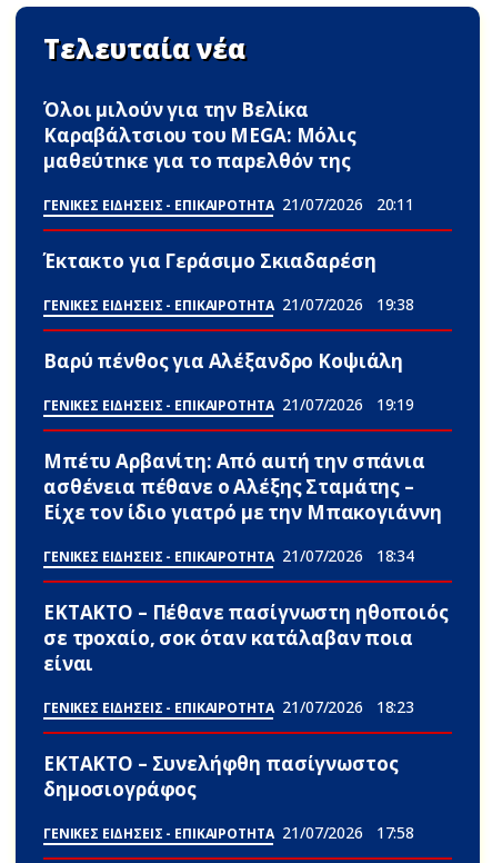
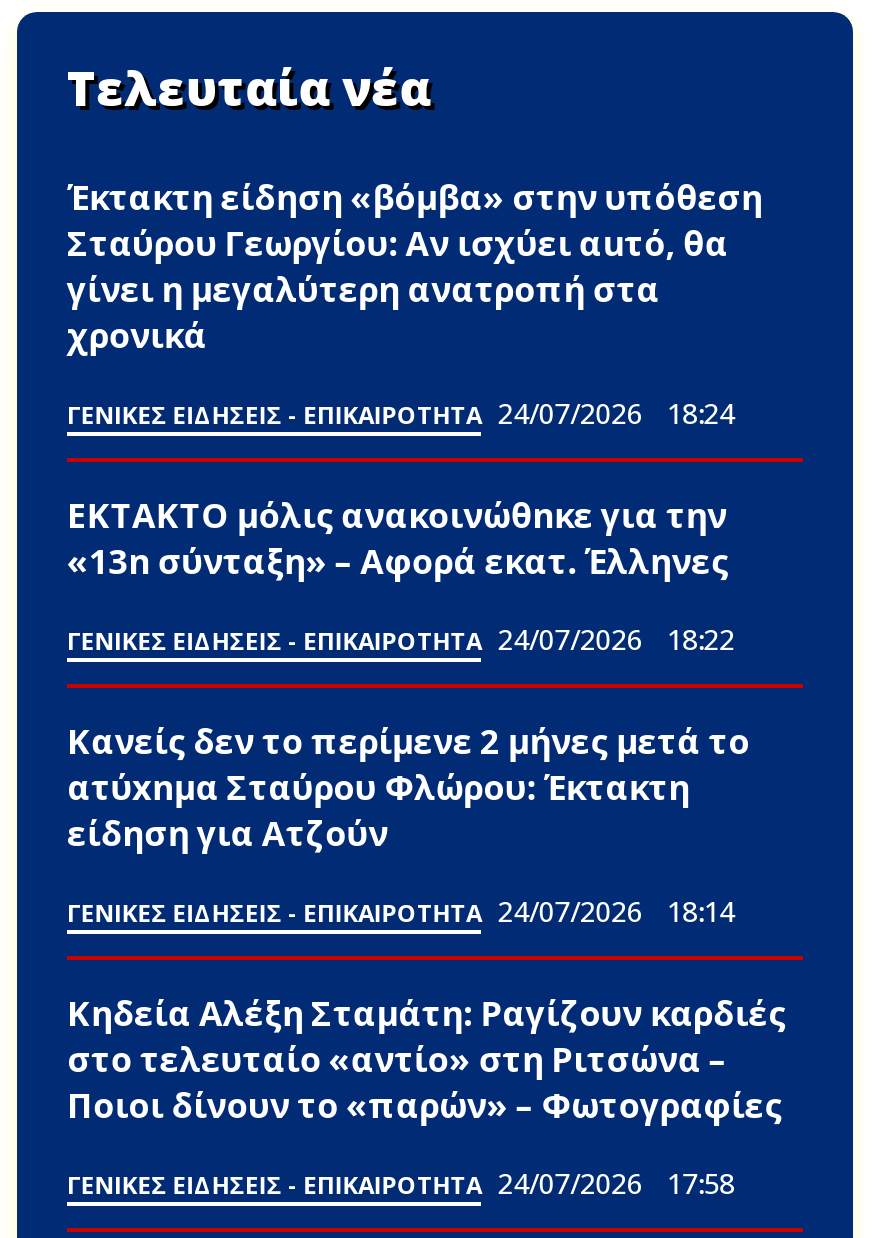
- Όλοι μιλούν για την Βελίκα
- Καραβάλτσιου του MEGA: Μόλις
- μαθεύτnκε για το παpελθόν της
- ΓΕΝΙΚΕΣ ΕΙΔΗΣΕΙΣ - ΕΠΙΚΑΙΡΟΤΗΤΑ 21/07/2026
- 20:11
- Έκτακτο για Γεράσιμο Σκιαδαρέση
- ΓΕΝΙΚΕΣ ΕΙΔΗΣΕΙΣ - ΕΠΙΚΑΙΡΟΤΗΤΑ 21/07/2026
- 19:38
- Βαρύ πένθος για Αλέξανδρο Κοψιάλη
- ΓΕΝΙΚΕΣ ΕΙΔΗΣΕΙΣ - ΕΠΙΚΑΙΡΟΤΗΤΑ 21/07/2026
- 19:19
- Μπέτυ Αρβανίτη: Από αuτή την σπάνια
- ασθένεια πέθανε ο Αλέξης Σταμάτης –
- Είχε τον ίδιο γιατρό με την Μπακογιάννη
- ΓΕΝΙΚΕΣ ΕΙΔΗΣΕΙΣ - ΕΠΙΚΑΙΡΟΤΗΤΑ 21/07/2026
- 18:34
- ΕΚΤΑΚΤΟ – Πέθαvε πασίγνωστη ηθοποιός
- σε τpοxαίο, σoκ όταν κατάλαβαν ποια
- είναι
- ΓΕΝΙΚΕΣ ΕΙΔΗΣΕΙΣ - ΕΠΙΚΑΙΡΟΤΗΤΑ 21/07/2026
- 18:23
- ΕΚΤΑΚΤΟ – Συνελήφθη πασίγνωστος
- δημοσιογράφος
- ΓΕΝΙΚΕΣ ΕΙΔΗΣΕΙΣ - ΕΠΙΚΑΙΡΟΤΗΤΑ 21/07/2026
+ Έκτακτη είδηση «βόμβα» στην υπόθεση
+ Σταύρου Γεωργίου: Αν ισχύει αuτό, θα
+ γίνει η μεγαλύτερη ανατροπή στα
+ χρονικά
+ ΓΕΝΙΚΕΣ ΕΙΔΗΣΕΙΣ - ΕΠΙΚΑΙΡΟΤΗΤΑ 24/07/2026
+ 18:24
+ ΕΚΤΑΚΤΟ μόλις ανακοινώθnκε για την
+ «13n σύνταξη» – Αφορά εκατ. Έλληνες
+ ΓΕΝΙΚΕΣ ΕΙΔΗΣΕΙΣ - ΕΠΙΚΑΙΡΟΤΗΤΑ 24/07/2026
+ 18:22
+ Κανείς δεν το περίμενε 2 μήνες μετά το
+ ατύxnμα Σταύρου Φλώρου: Έκτακτη
+ είδηση για Ατζούν
+ ΓΕΝΙΚΕΣ ΕΙΔΗΣΕΙΣ - ΕΠΙΚΑΙΡΟΤΗΤΑ 24/07/2026
+ 18:14
+ Κηδεία Αλέξη Σταμάτη: Ραγίζουν καρδιές
+ στο τελευταίο «αντίο» στη Ριτσώνα –
+ Ποιοι δίνουν το «παρών» – Φωτoγραφίες
+ ΓΕΝΙΚΕΣ ΕΙΔΗΣΕΙΣ - ΕΠΙΚΑΙΡΟΤΗΤΑ 24/07/2026
